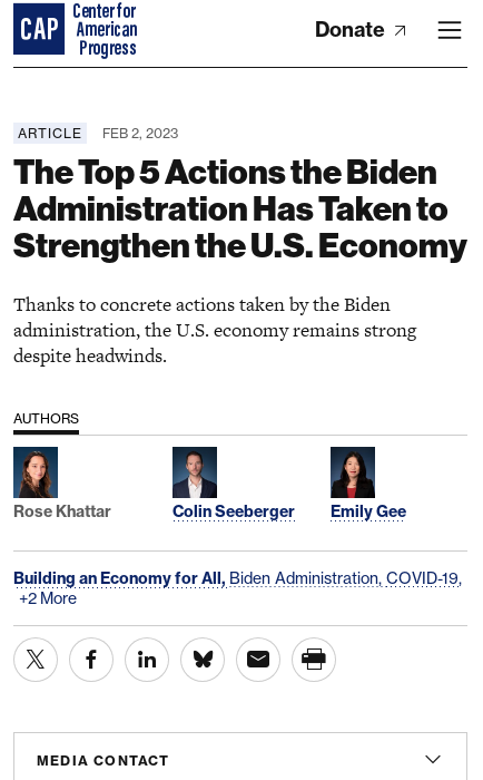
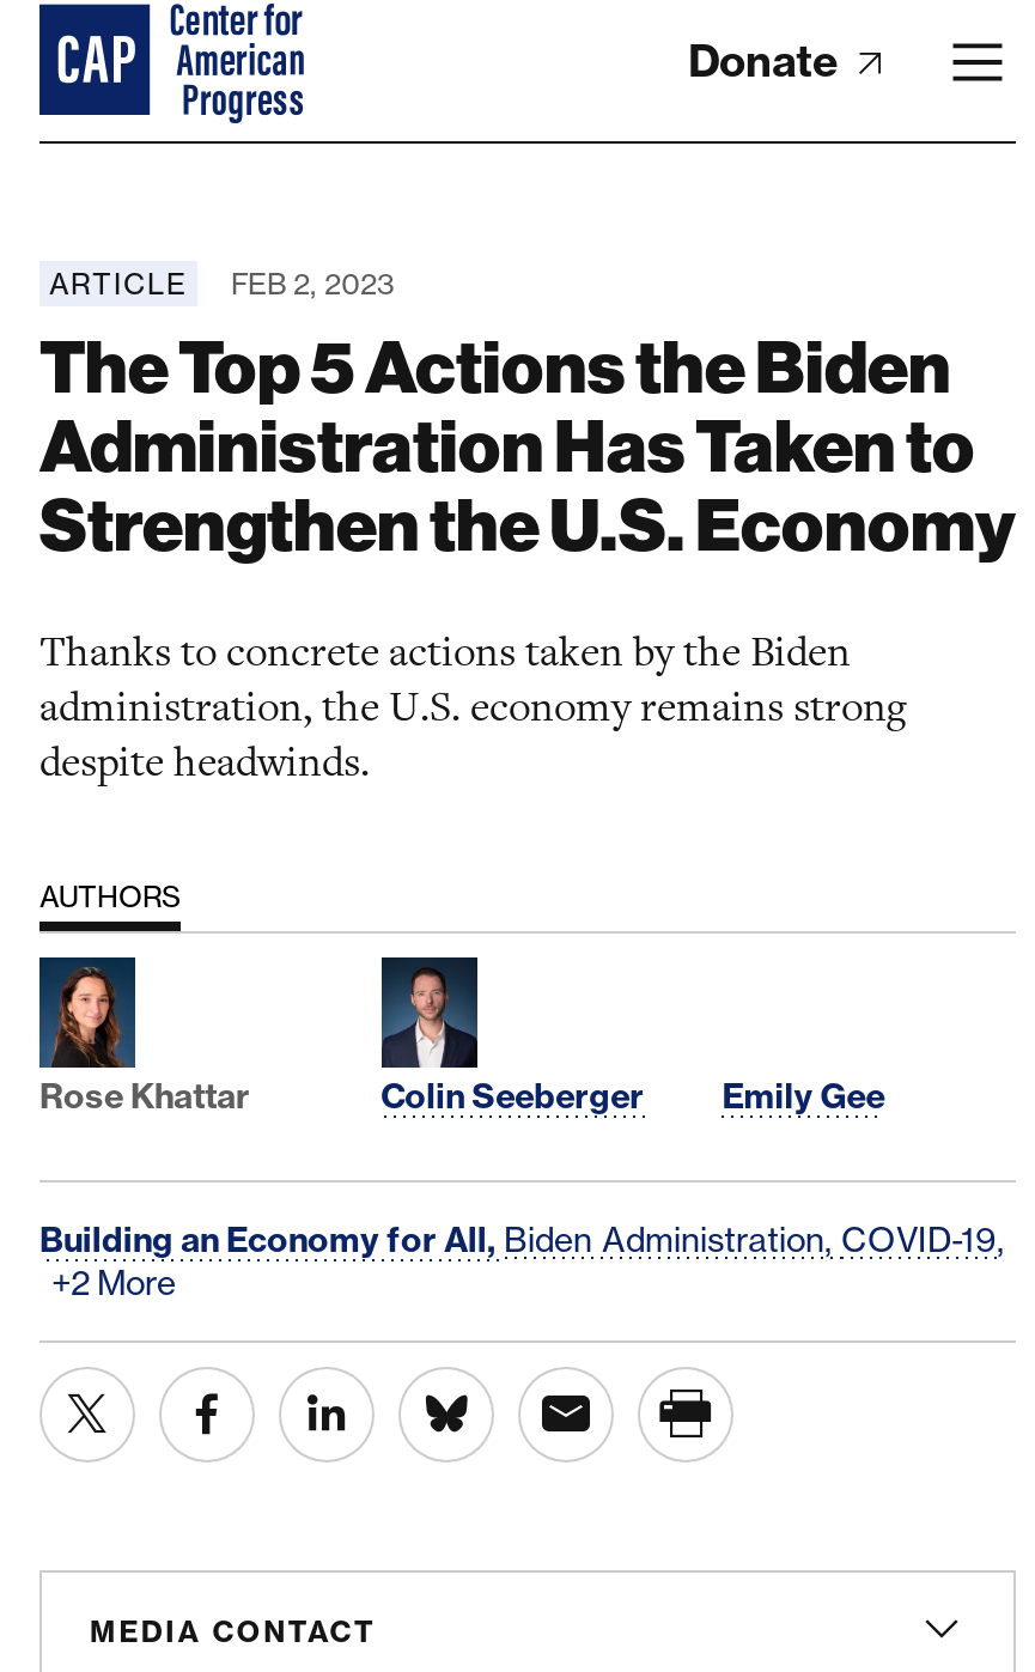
- [image]
